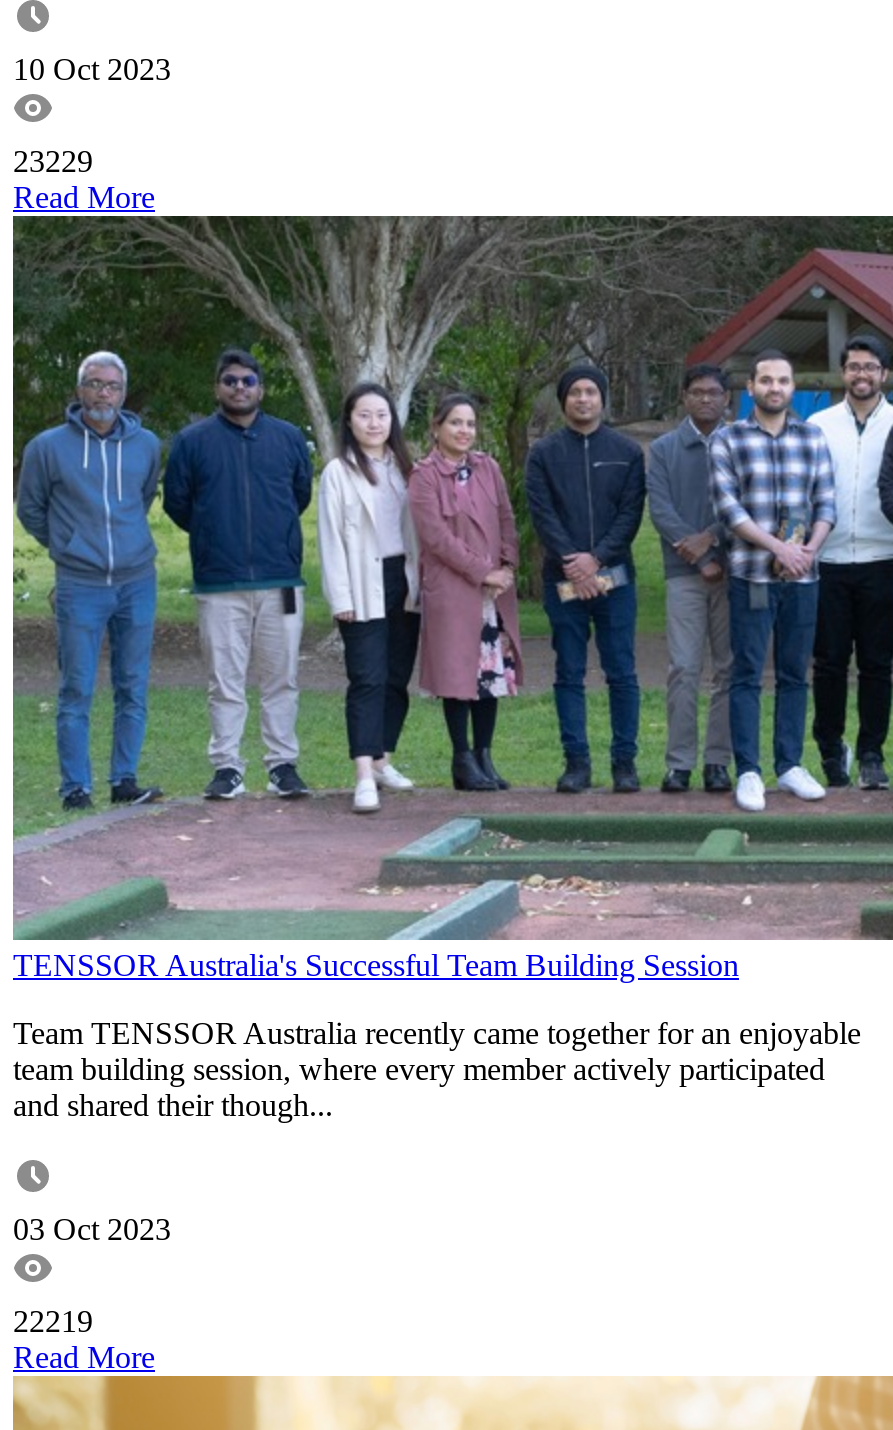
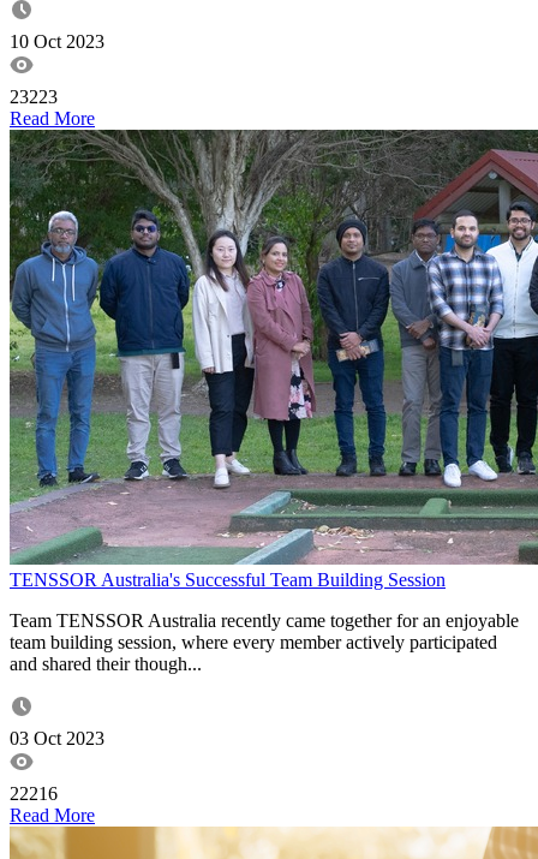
- 23229
+ 23223

- 22219
+ 22216
